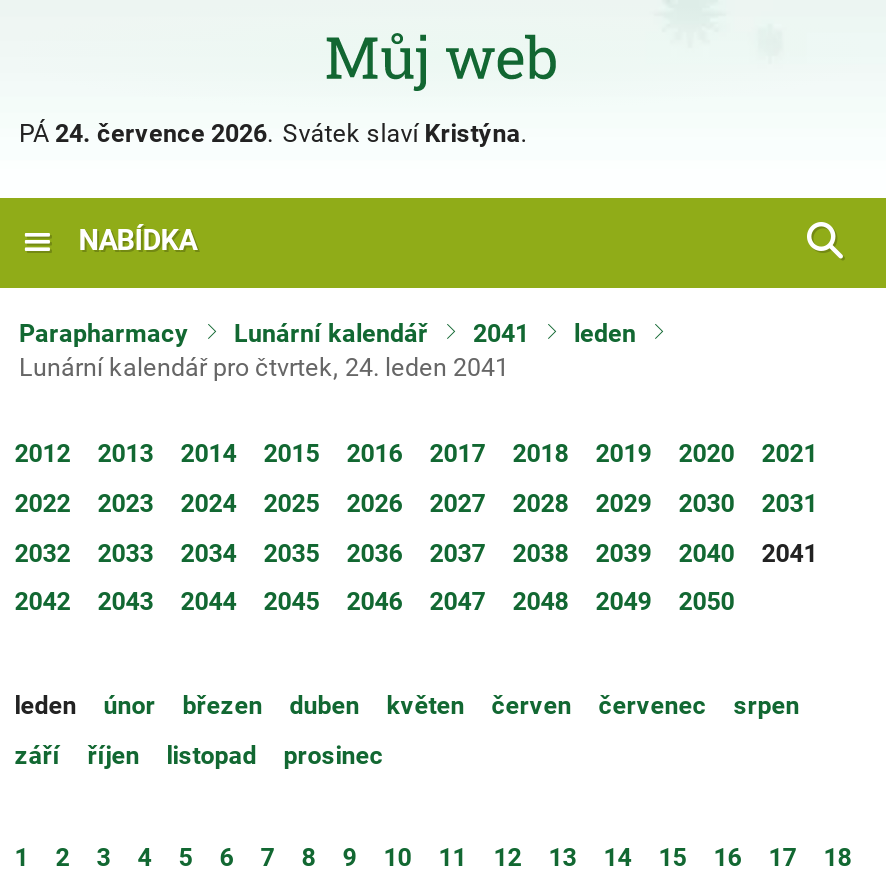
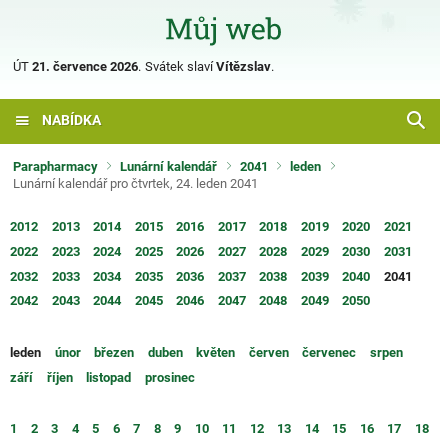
- PÁ 24. července 2026. Svátek slaví Kristýna.
+ ÚT 21. července 2026. Svátek slaví Vítězslav.
